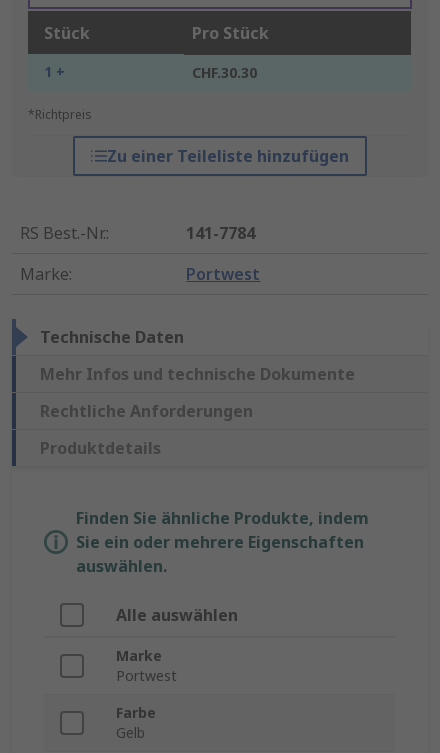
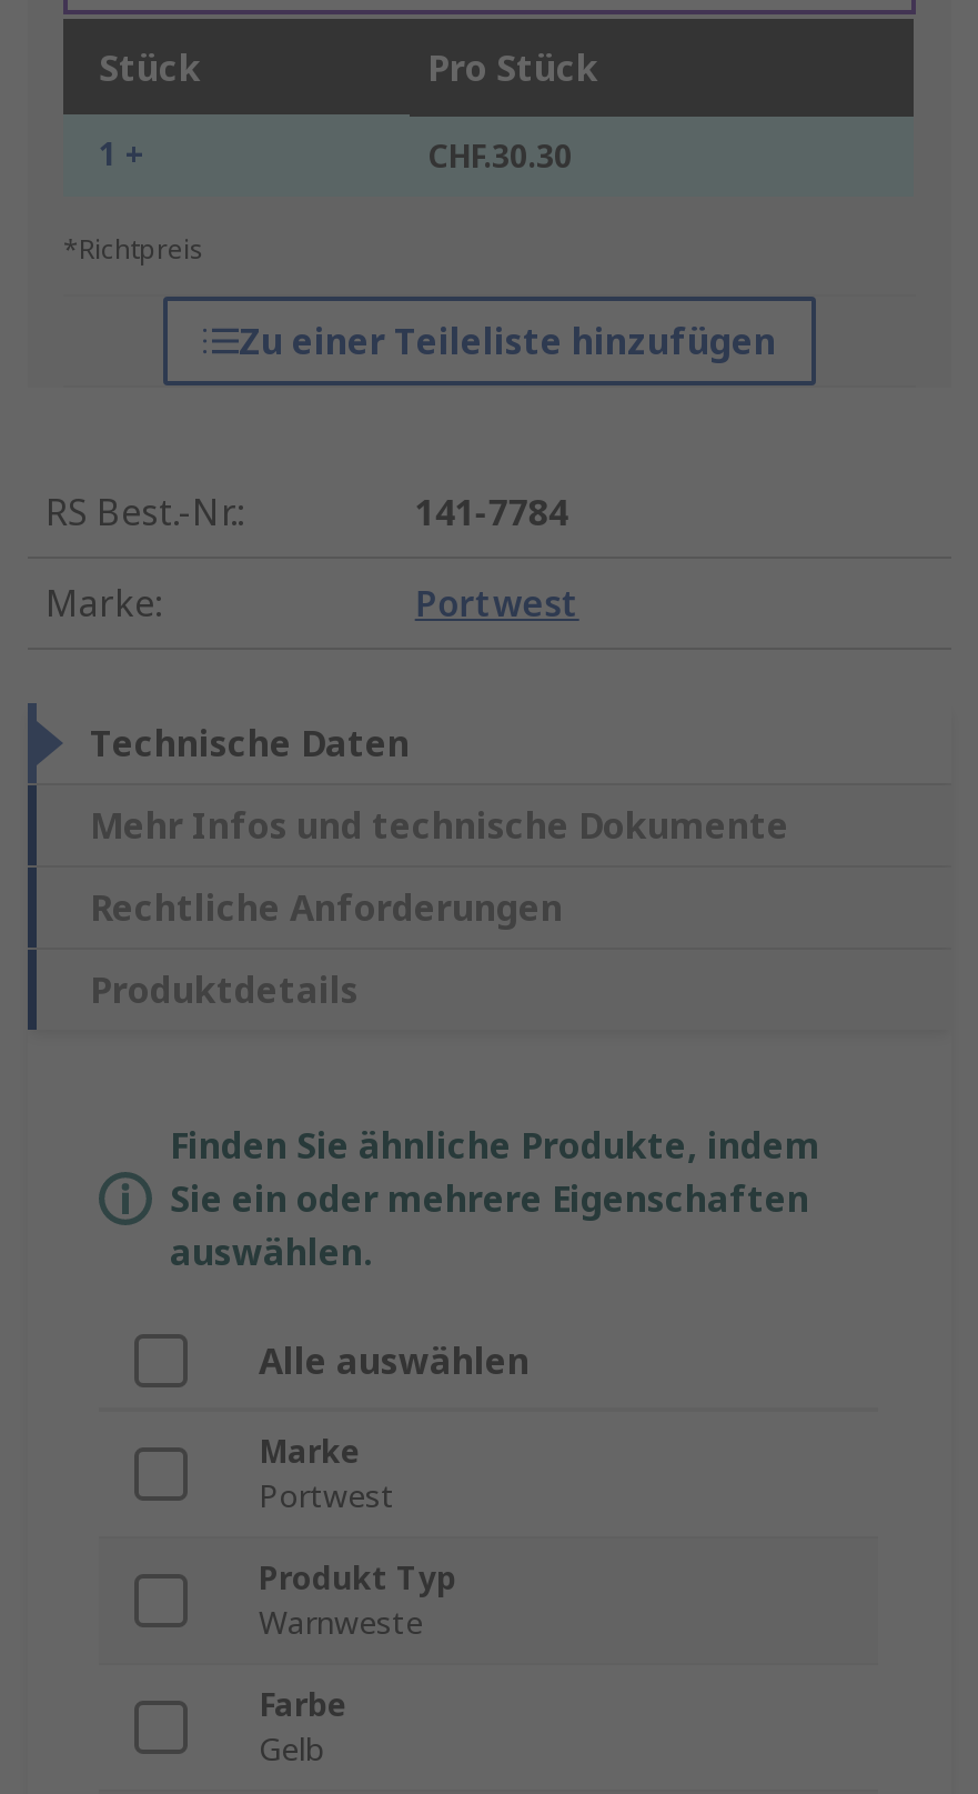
+ Produkt Typ
+ Warnweste
